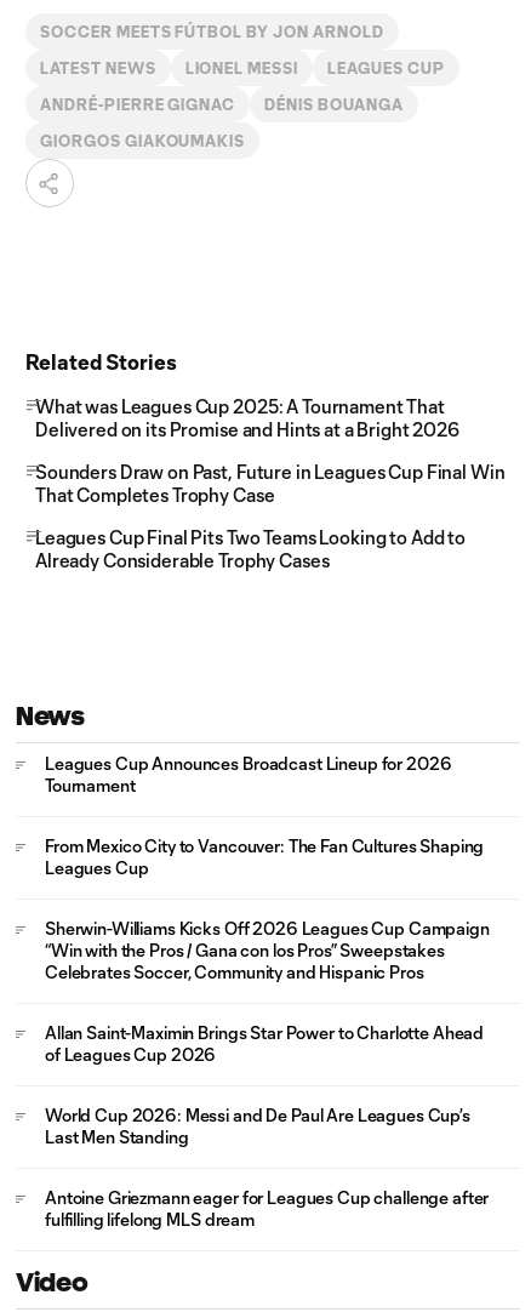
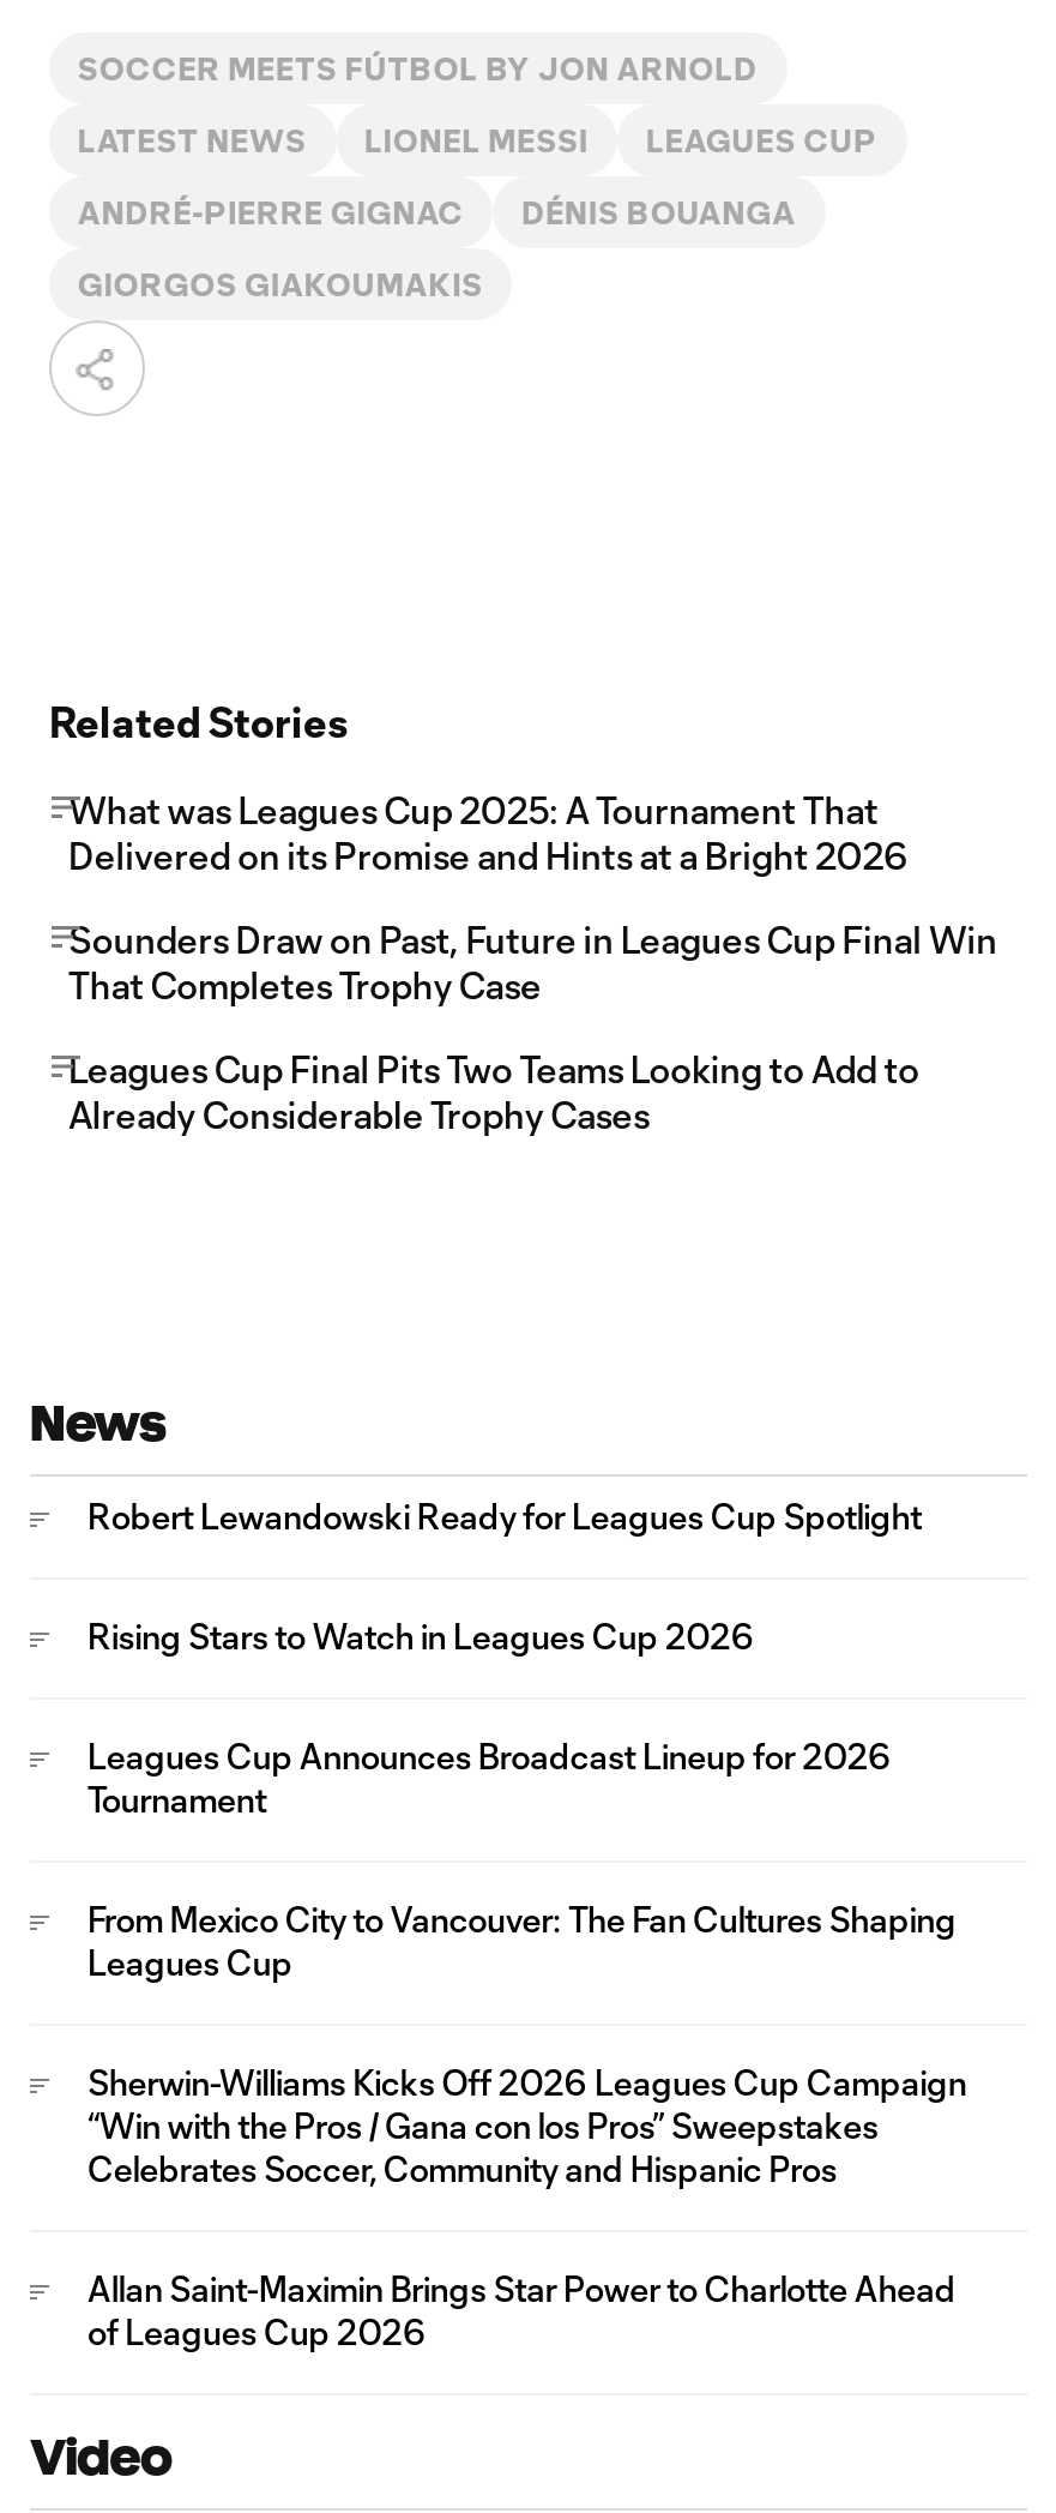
+ Robert Lewandowski Ready for Leagues Cup Spotlight
+ Rising Stars to Watch in Leagues Cup 2026

moved down: Leagues Cup Announces Broadcast Lineup for 2026 | Tournament | From Mexico City to Vancouver: The Fan Cultures Shaping | ... | Allan Saint-Maximin Brings Star Power to Charlotte Ahead | of Leagues Cup 2026

- World Cup 2026: Messi and De Paul Are Leagues Cup’s
- Last Men Standing
- Antoine Griezmann eager for Leagues Cup challenge after
- fulfilling lifelong MLS dream
